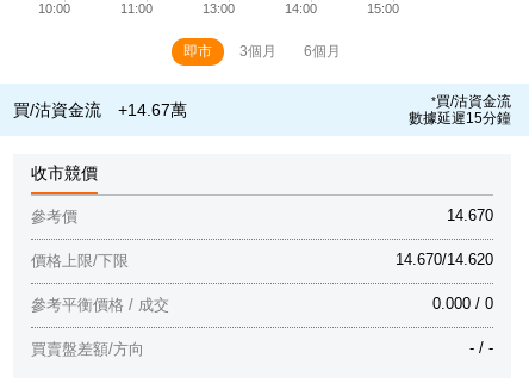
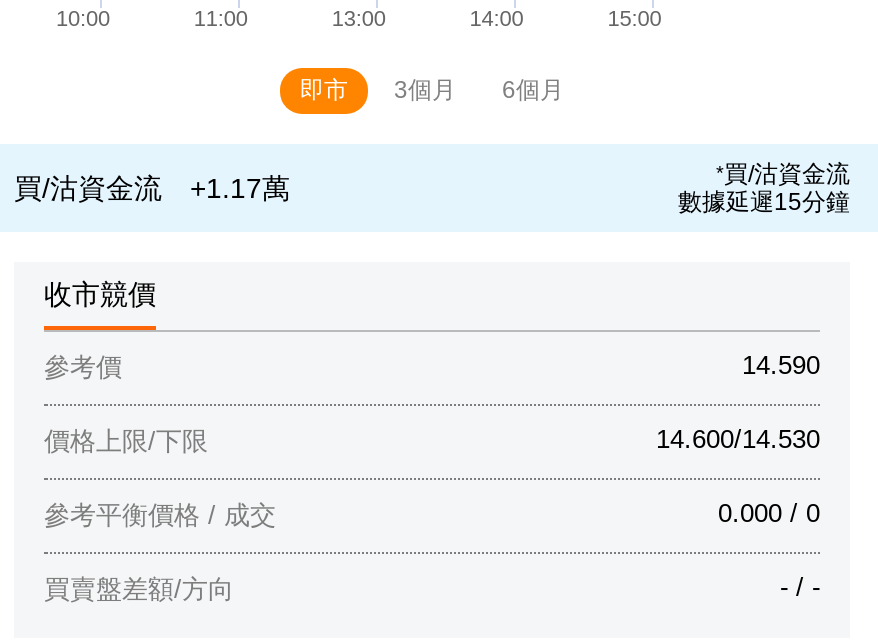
- 買/沽資金流 +14.67萬
+ 買/沽資金流 +1.17萬

- 14.670
+ 14.590

- 14.670/14.620
+ 14.600/14.530
